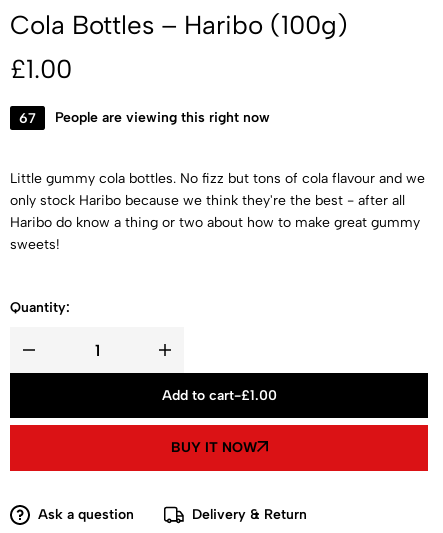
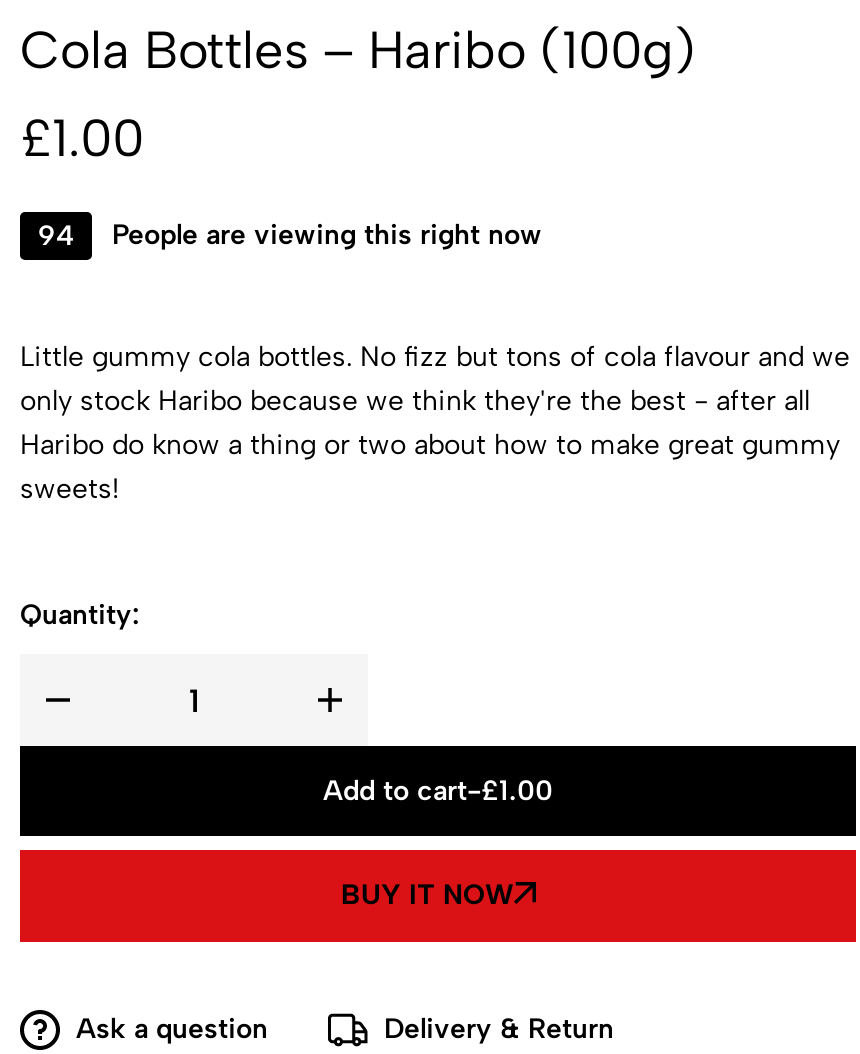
- 67 People are viewing this right now
+ 94 People are viewing this right now
